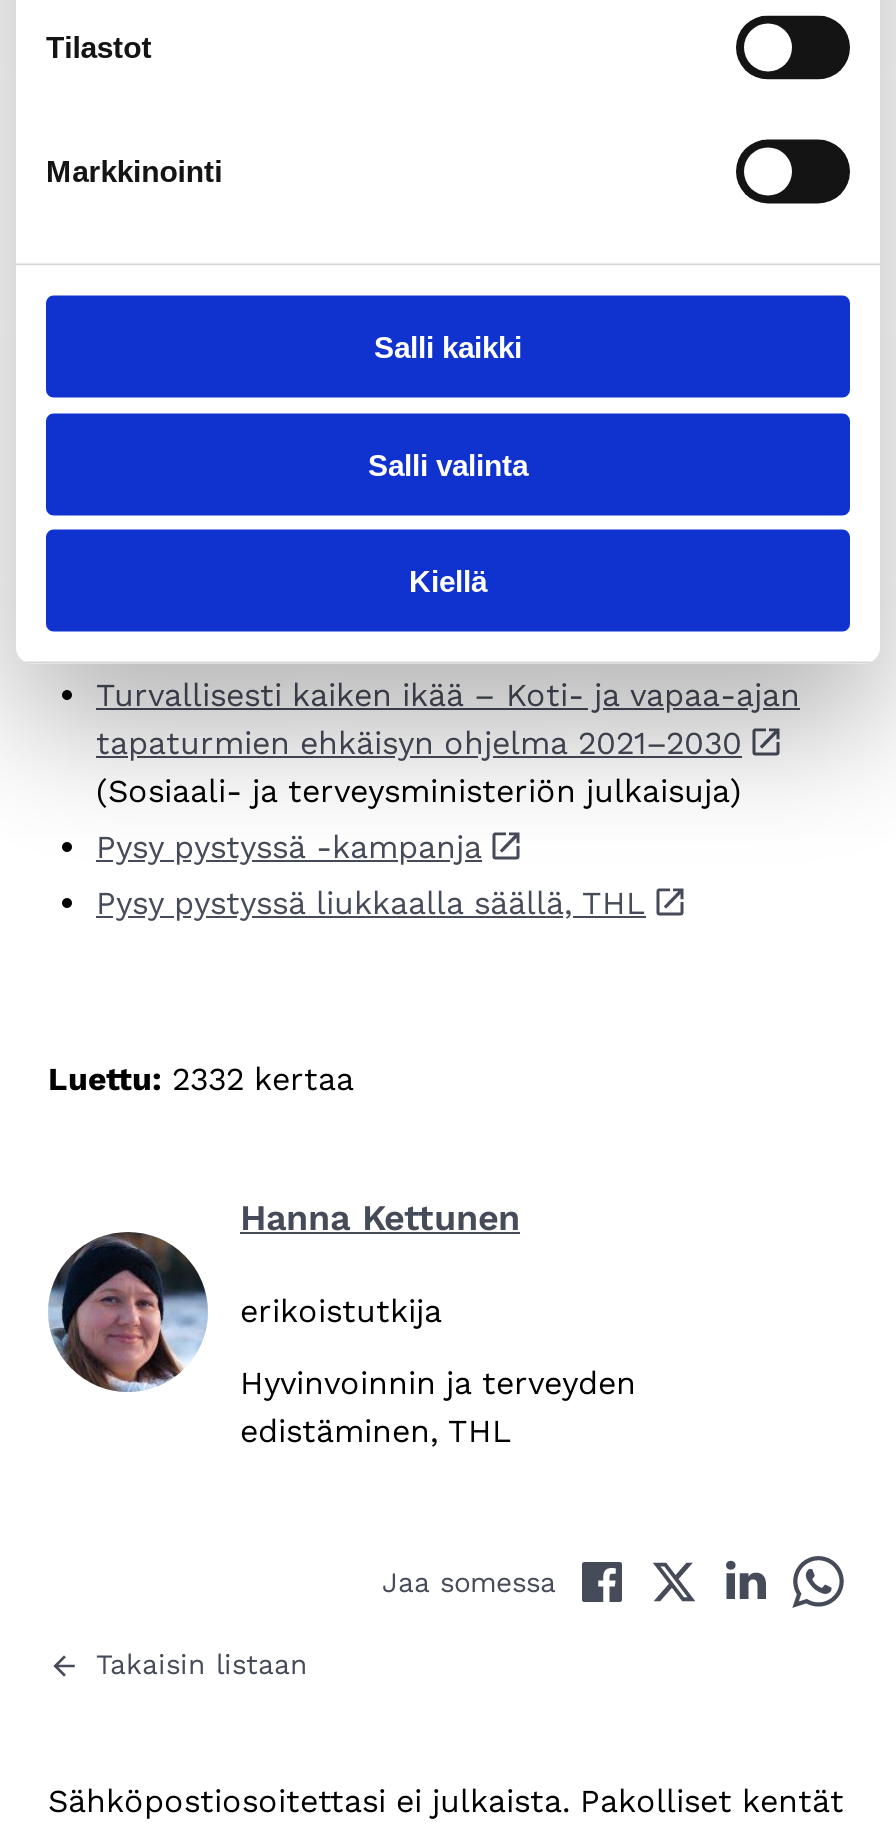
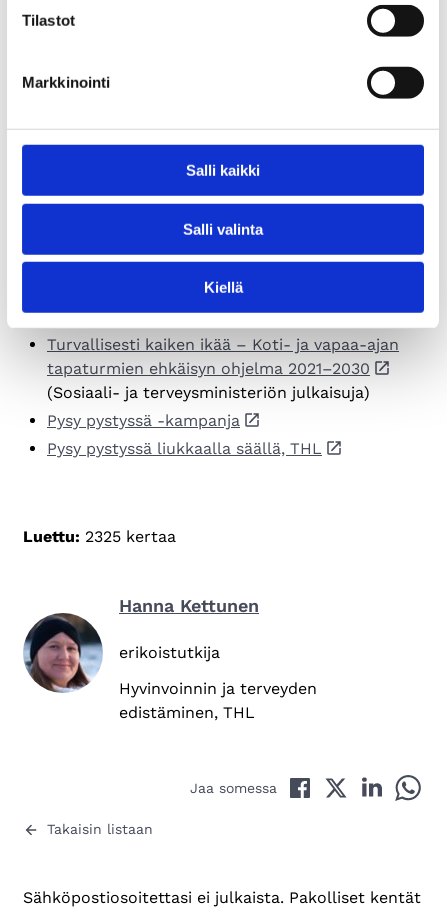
- Luettu: 2332 kertaa
+ Luettu: 2325 kertaa
